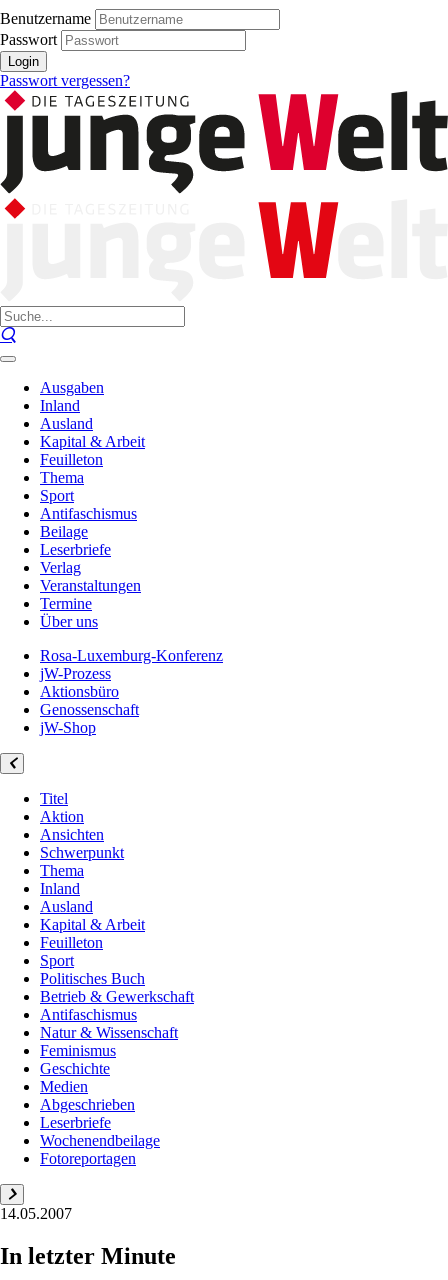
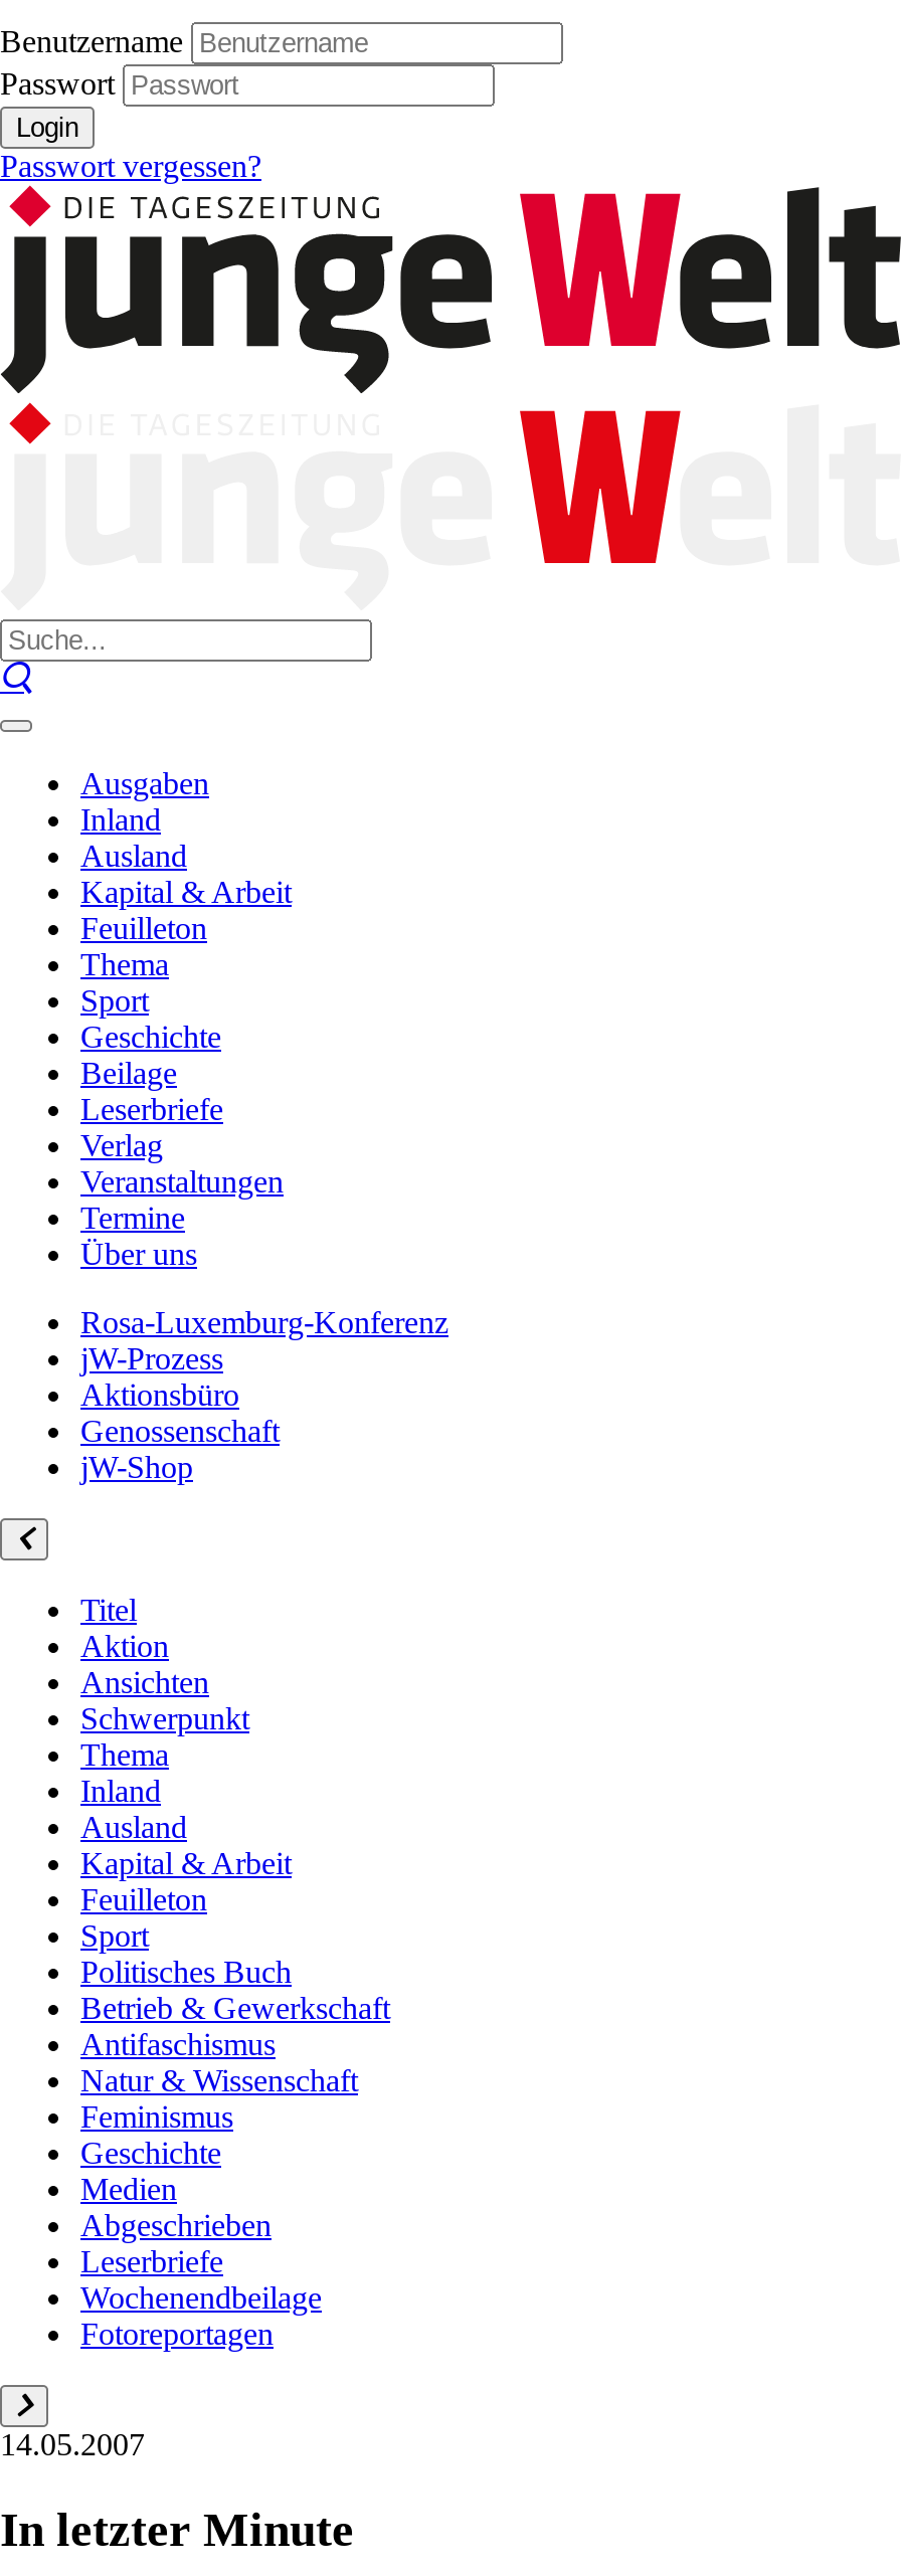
- Antifaschismus
+ Geschichte
